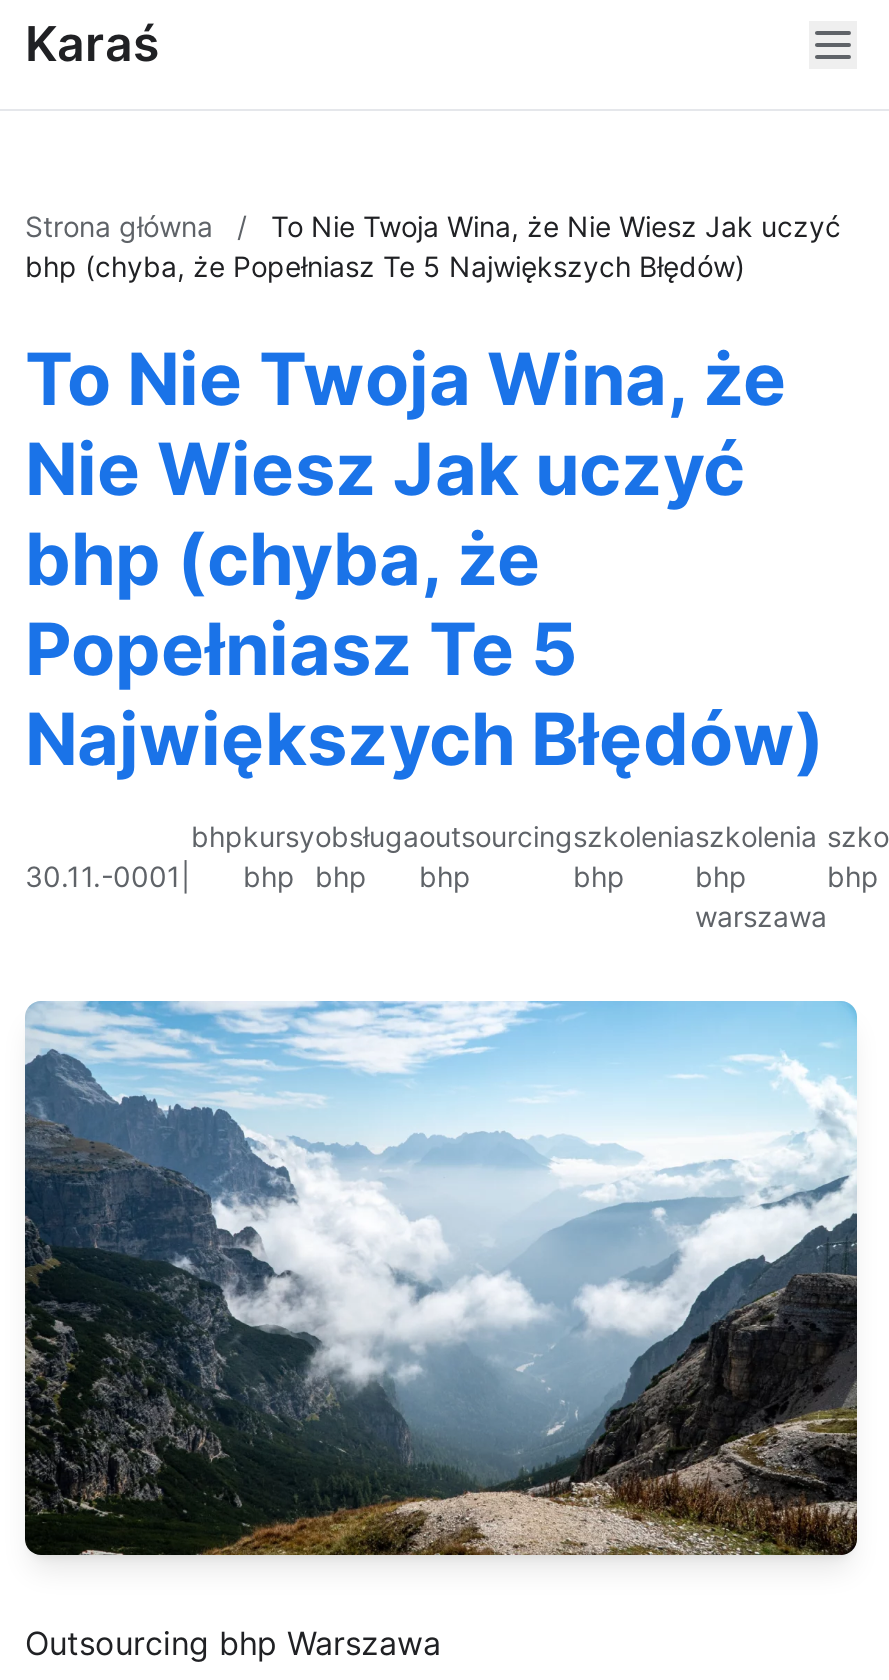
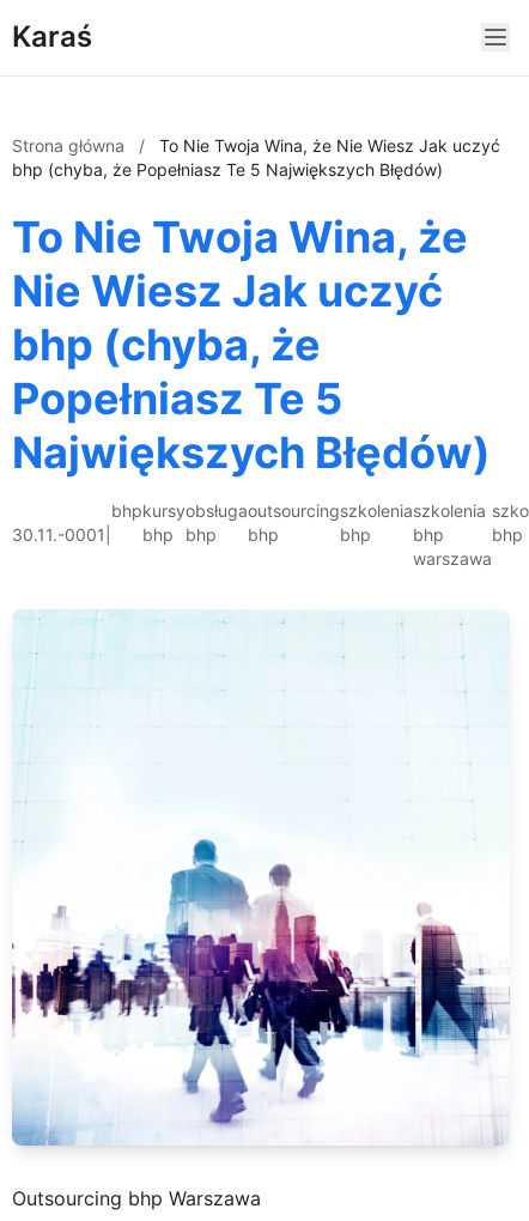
- [image]
+ [image]
